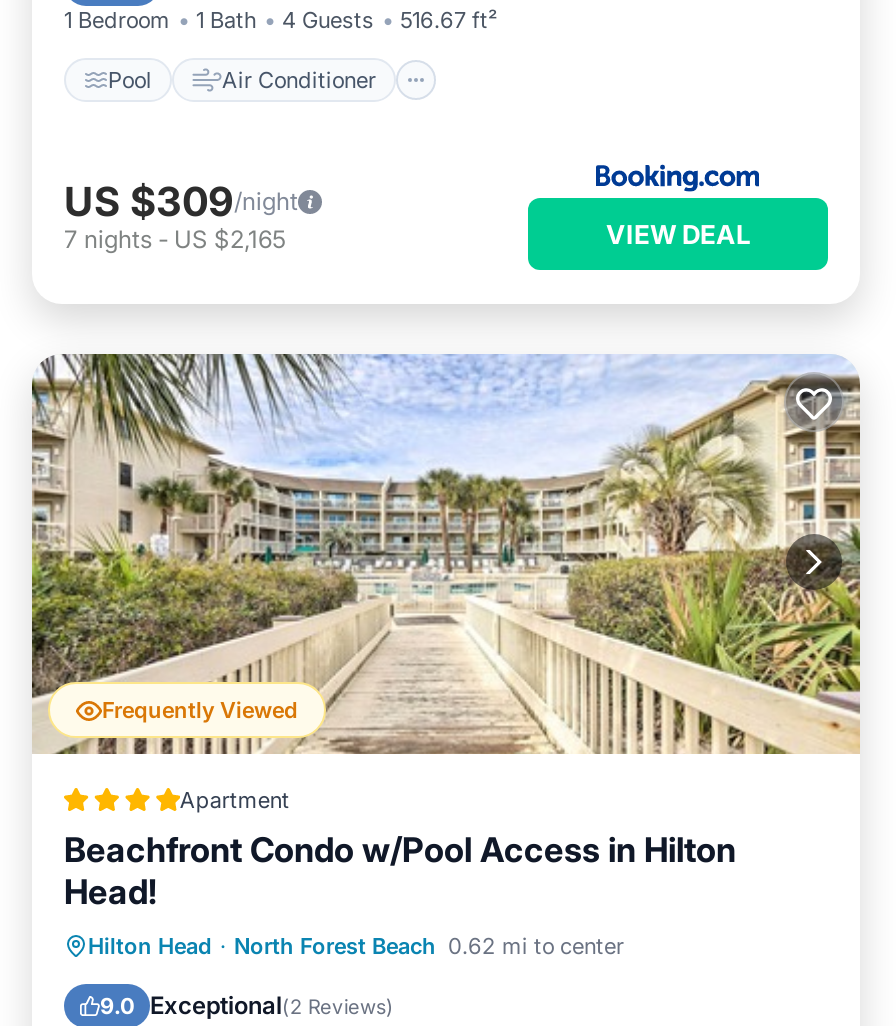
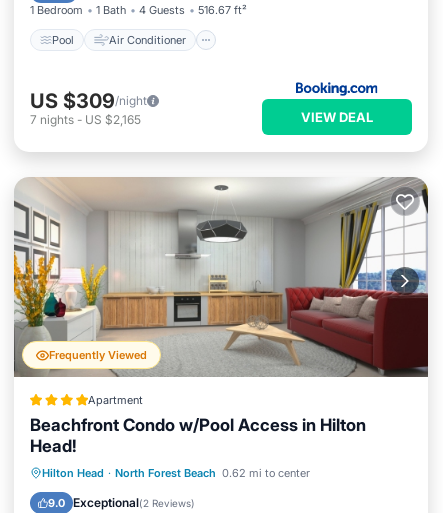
- [image]
+ [image]
